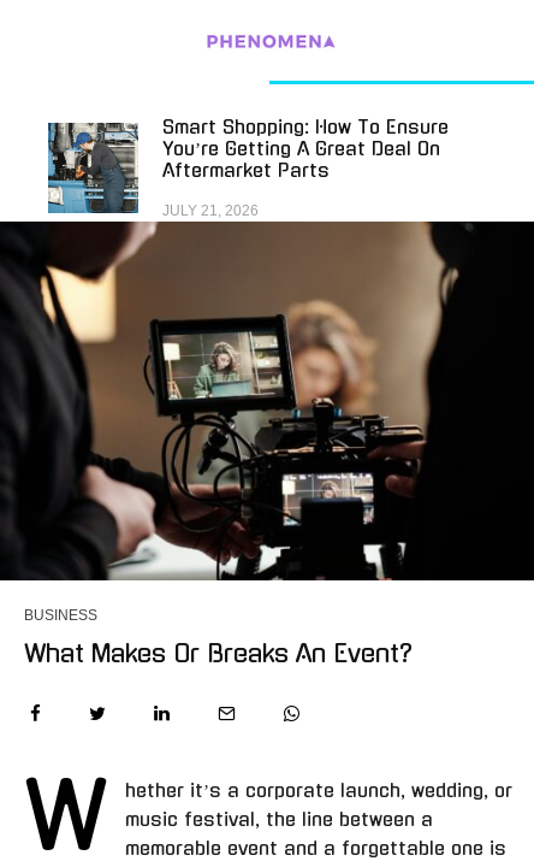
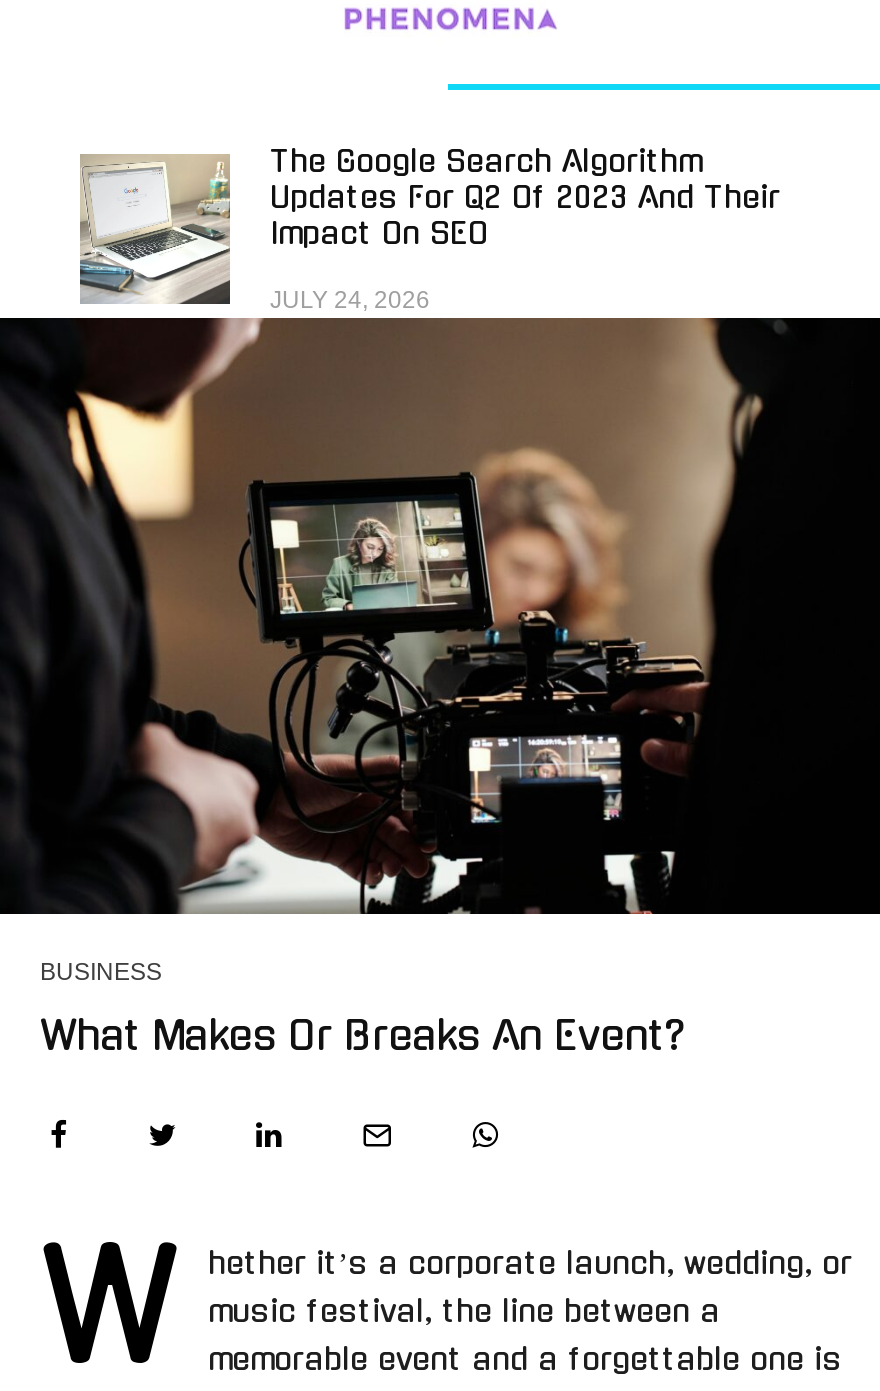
- [image]
- Smart Shopping: How To Ensure
- You’re Getting A Great Deal On
- Aftermarket Parts
+ [image]
+ The Google Search Algorithm
+ Updates For Q2 Of 2023 And Their
+ Impact On SEO

- JULY 21, 2026
+ JULY 24, 2026
